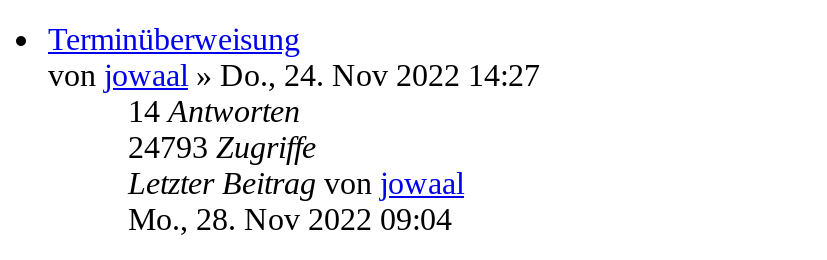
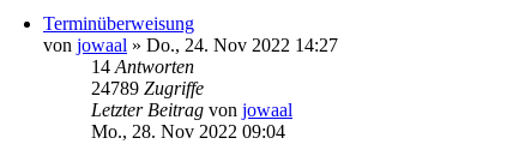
- 24793 Zugriffe
+ 24789 Zugriffe
